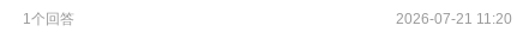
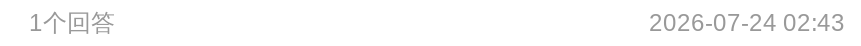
- 2026-07-21 11:20
+ 2026-07-24 02:43
